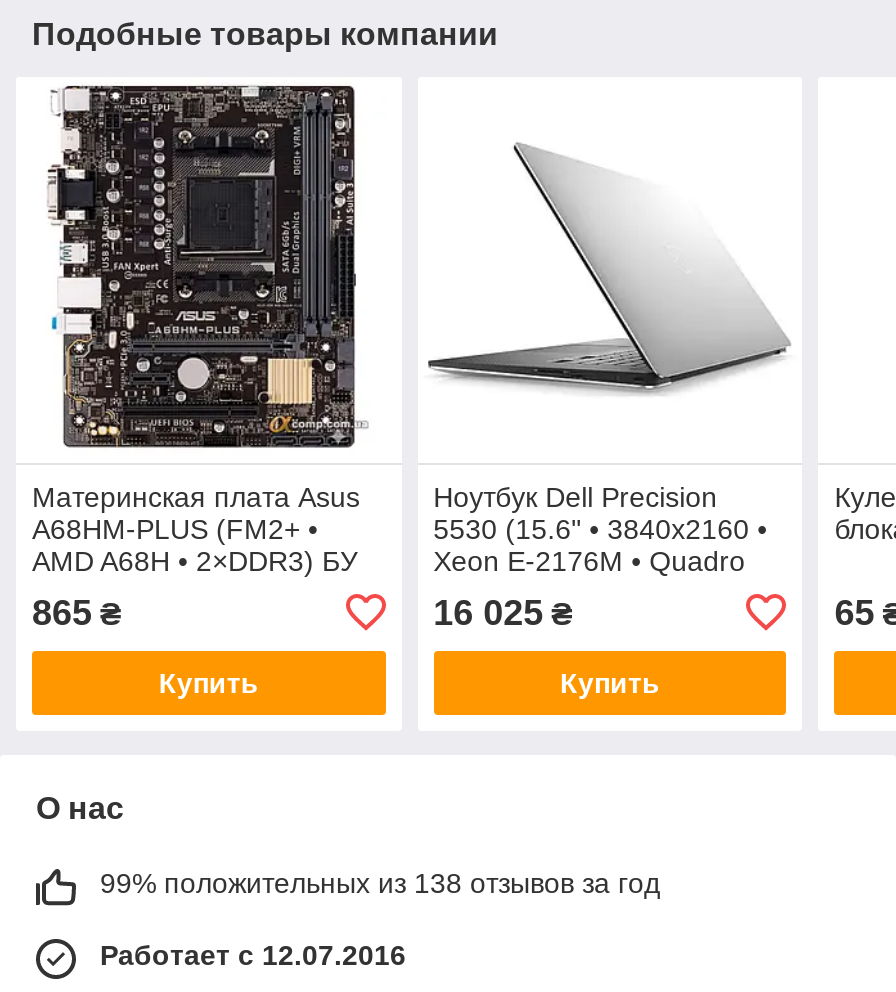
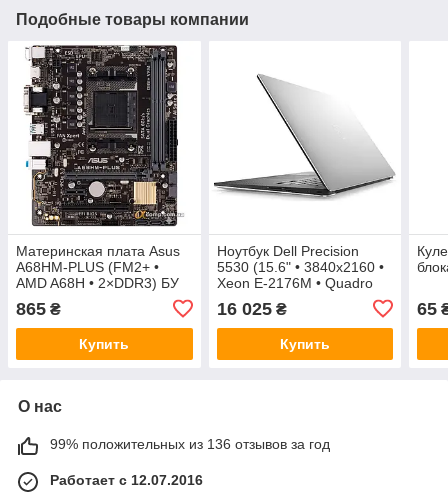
- 99% положительных из 138 отзывов за год
+ 99% положительных из 136 отзывов за год
